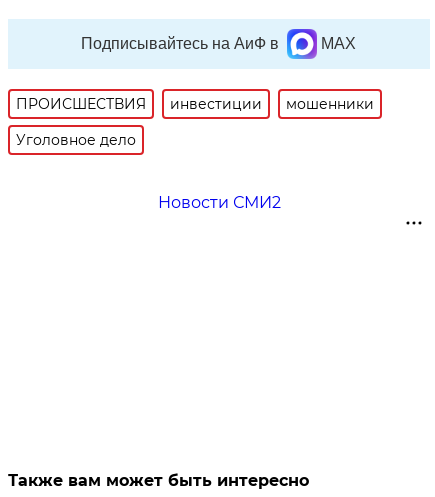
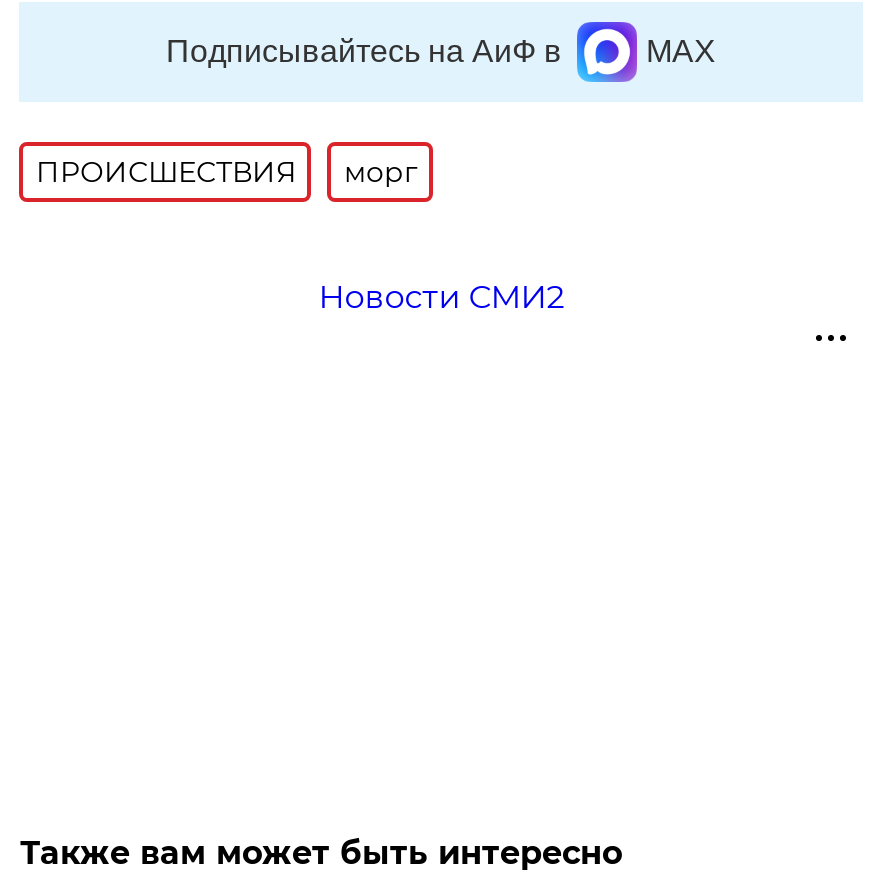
- инвестиции
- мошенники
- Уголовное дело
+ морг
